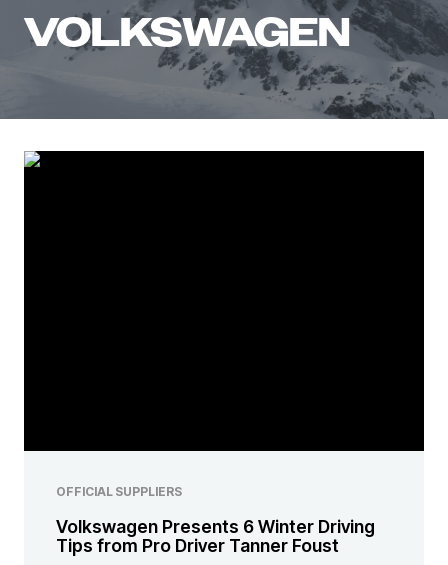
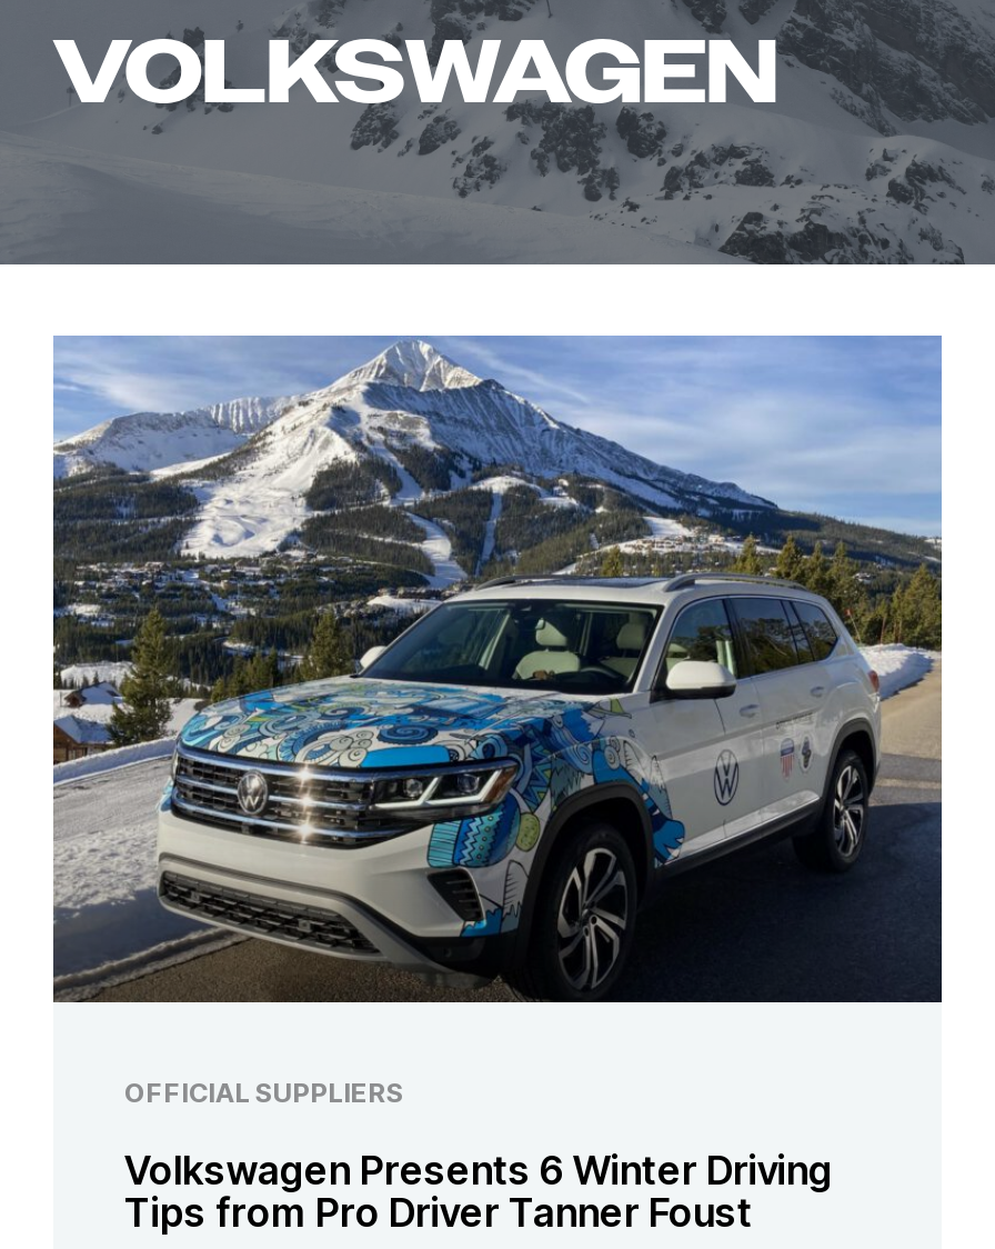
+ [image]
